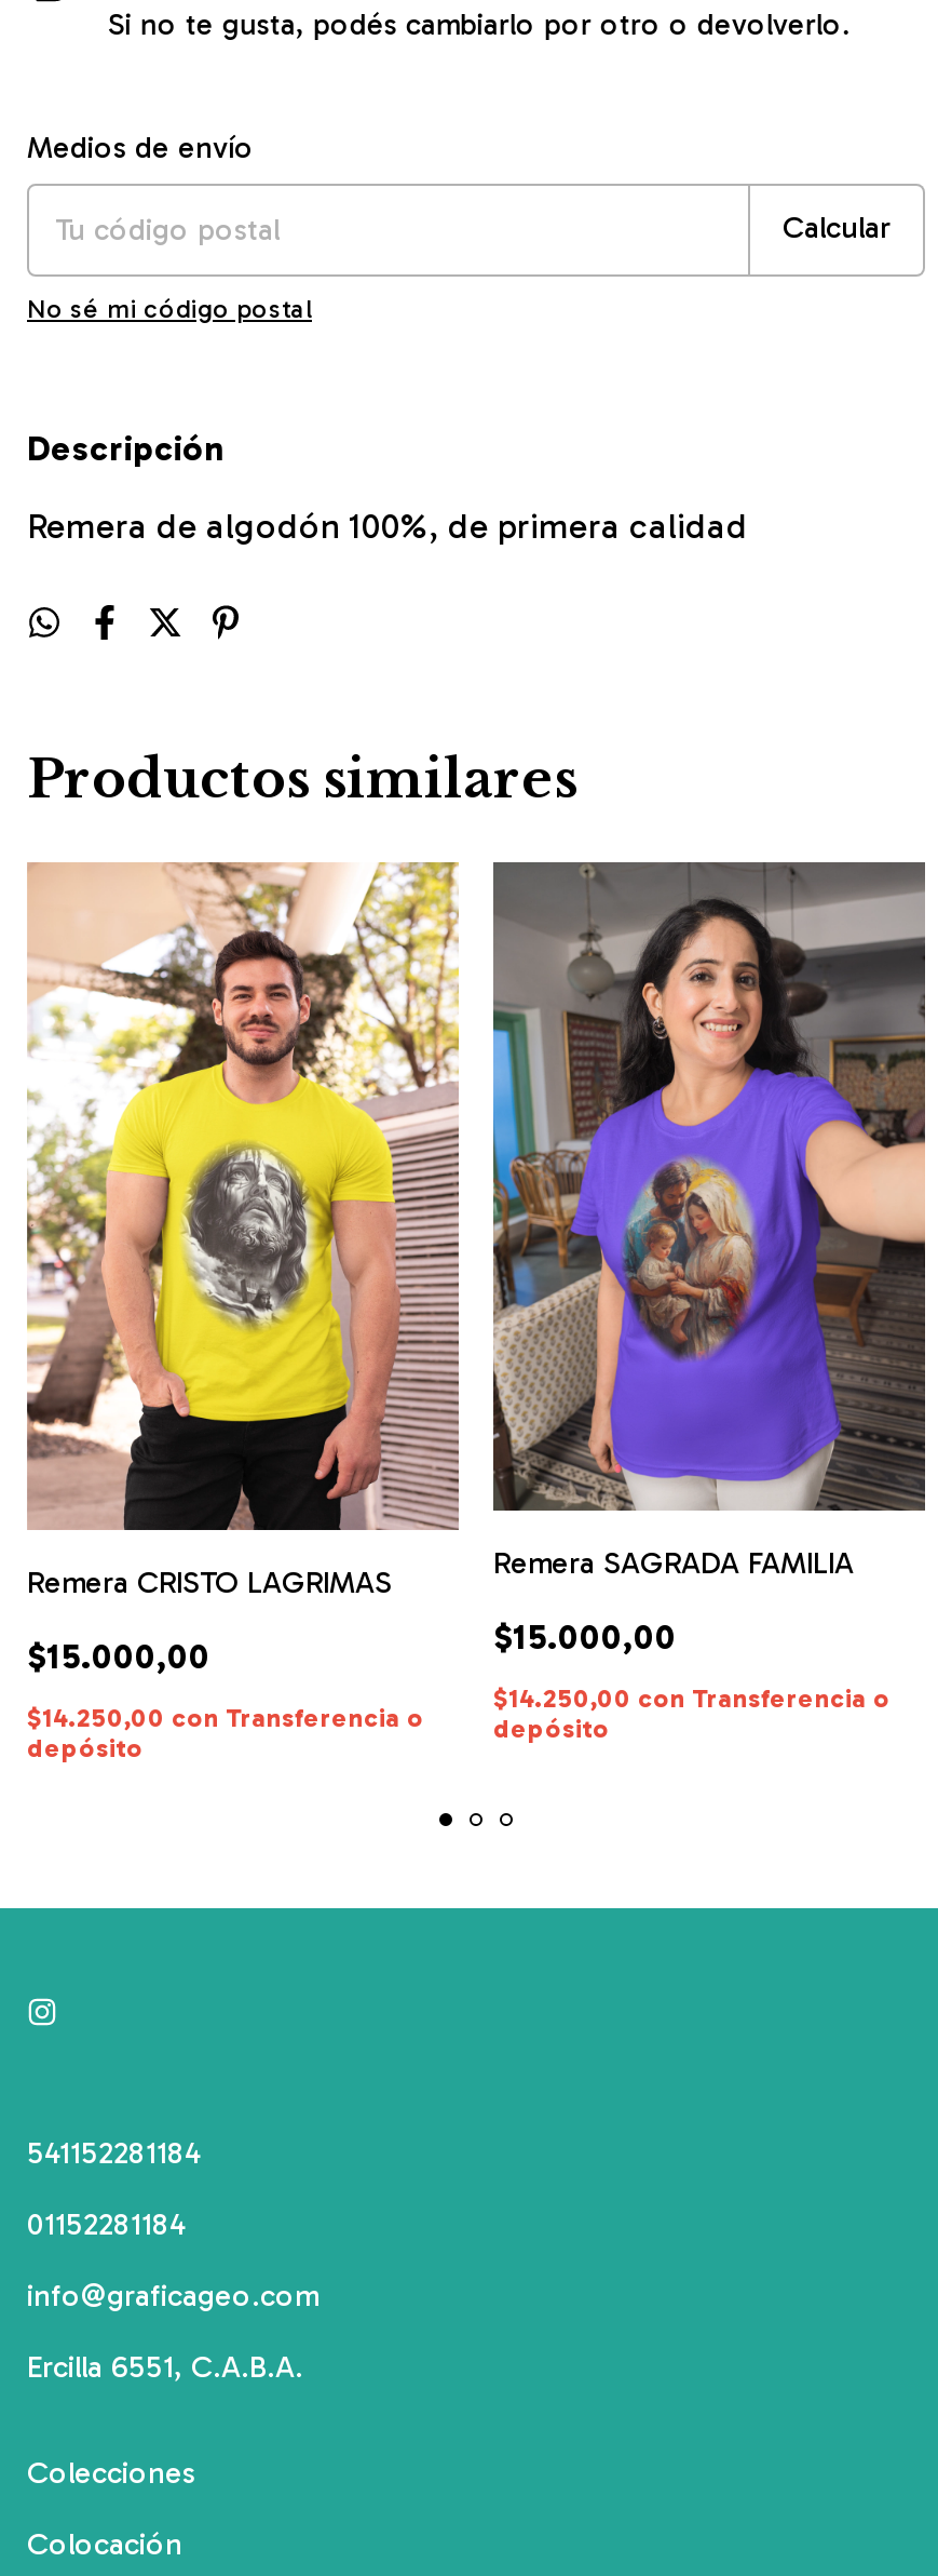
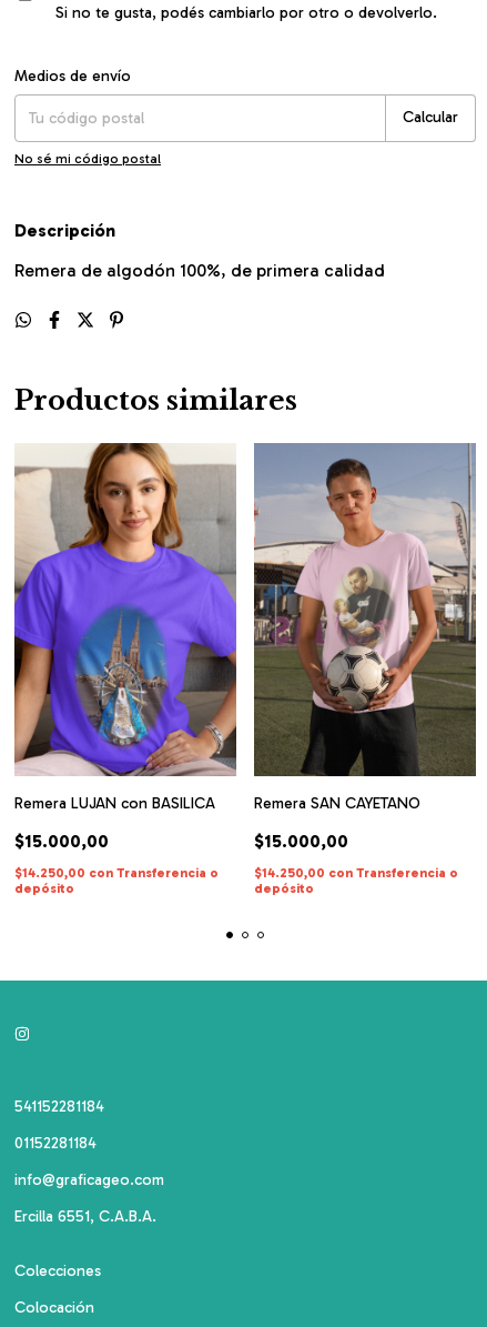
- [image]
- Remera CRISTO LAGRIMAS
+ [image]
+ Remera LUJAN con BASILICA

- [image]
- Remera SAGRADA FAMILIA
+ [image]
+ Remera SAN CAYETANO
